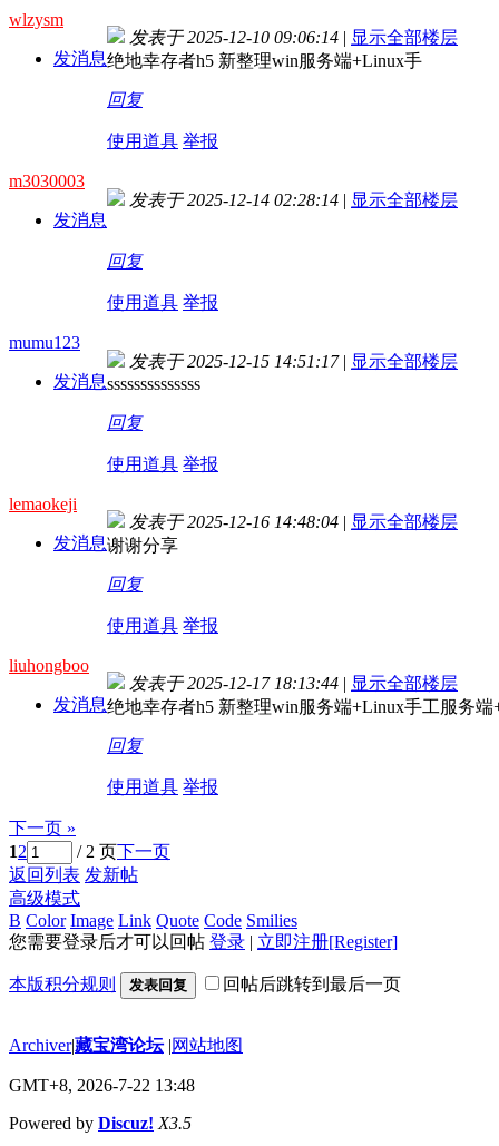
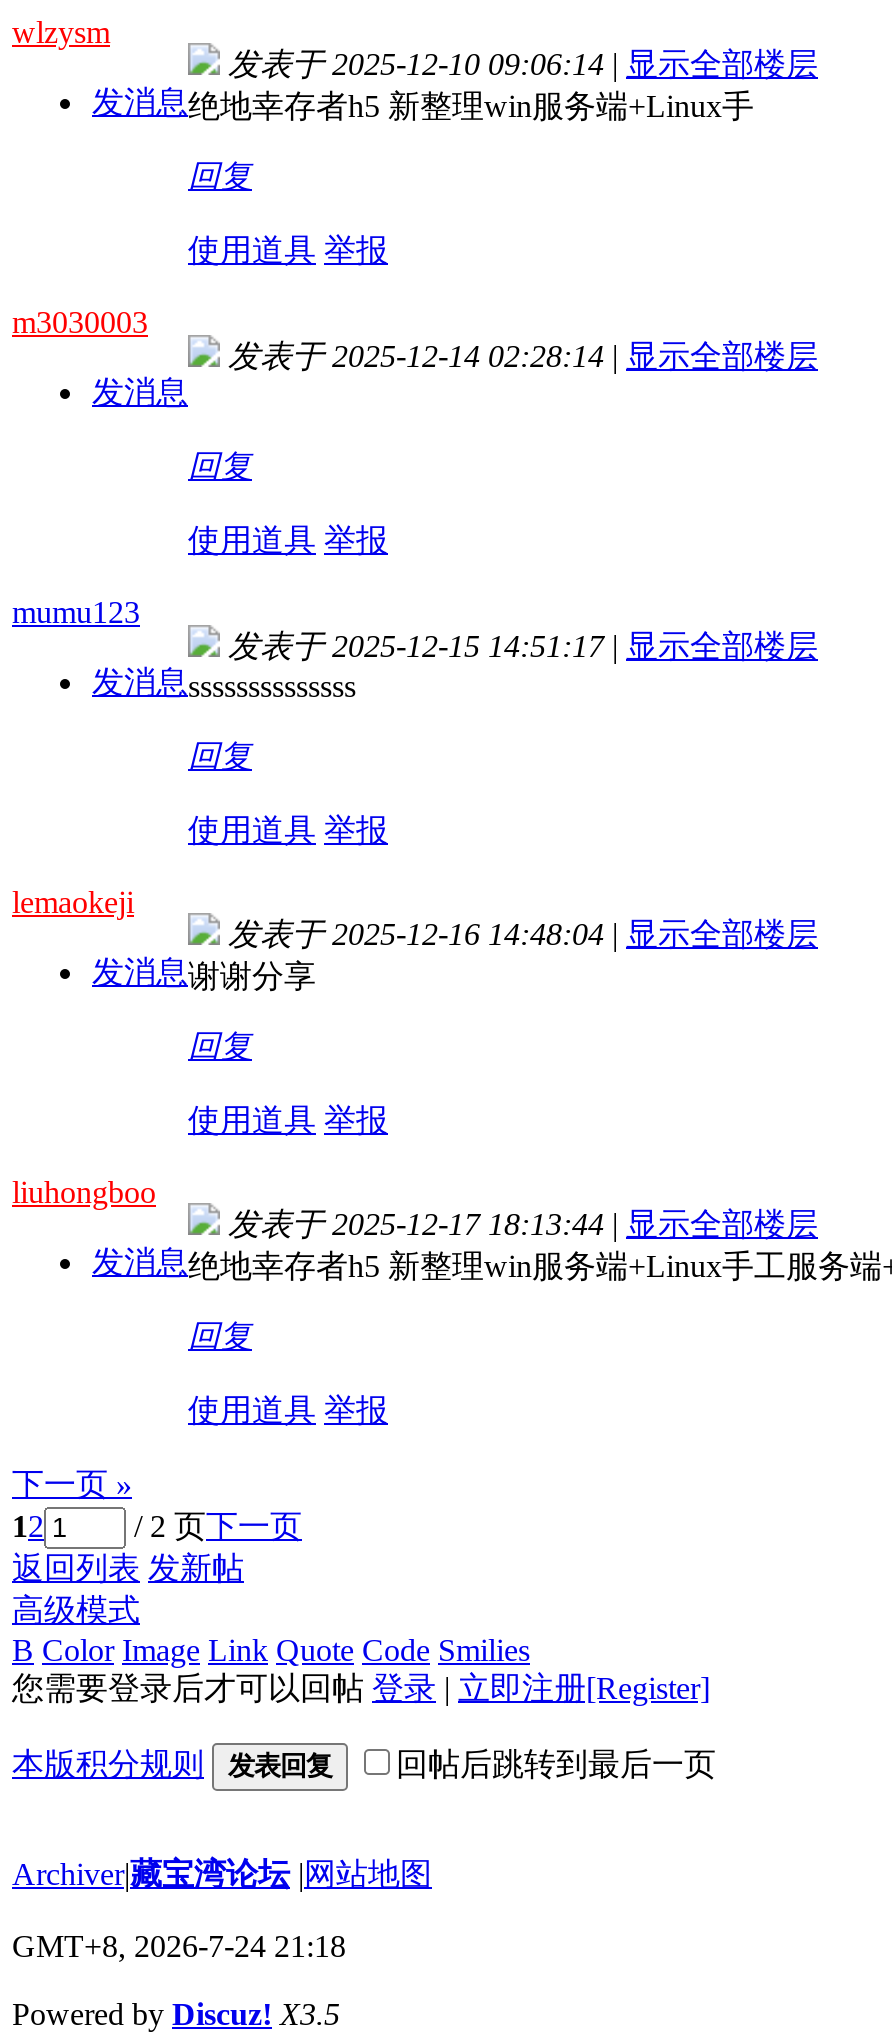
- GMT+8, 2026-7-22 13:48
+ GMT+8, 2026-7-24 21:18
